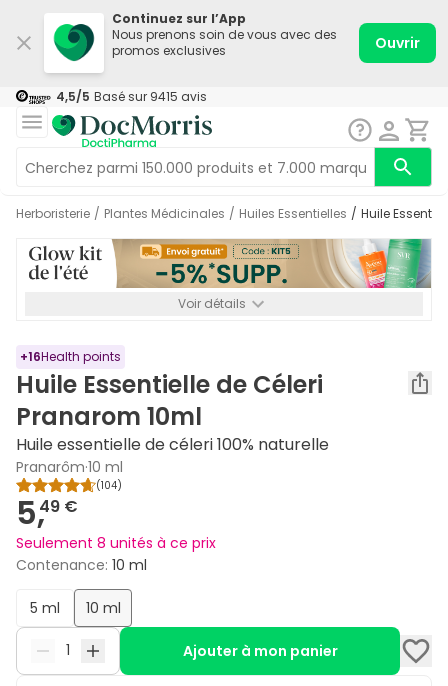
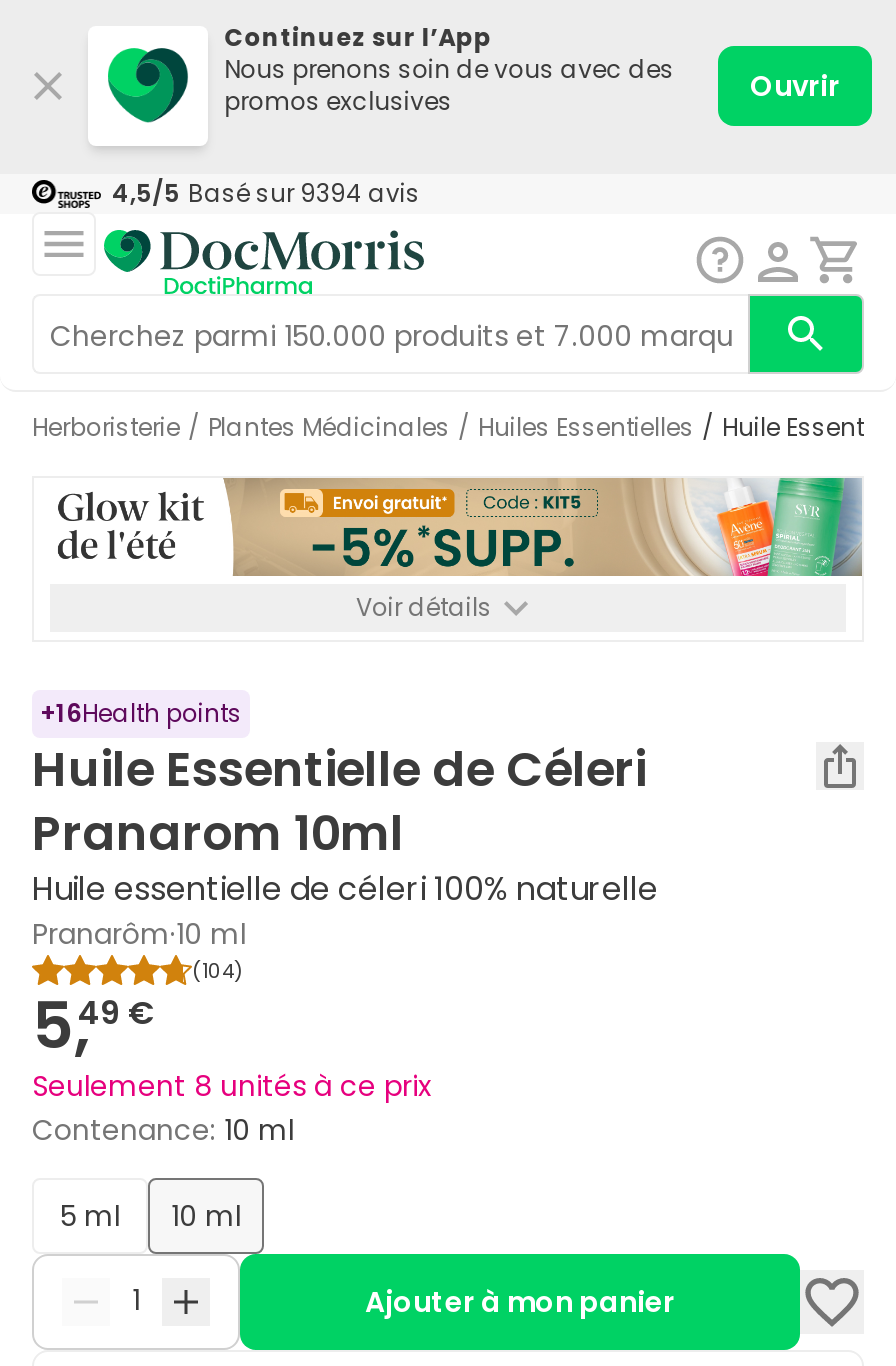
- 4,5/5 Basé sur 9415 avis
+ 4,5/5 Basé sur 9394 avis
